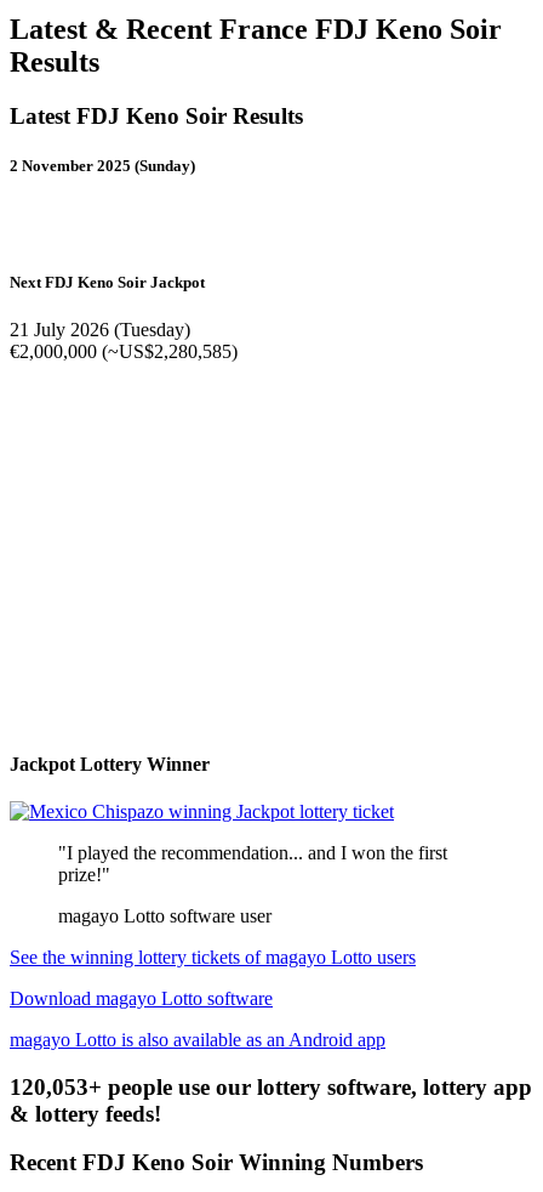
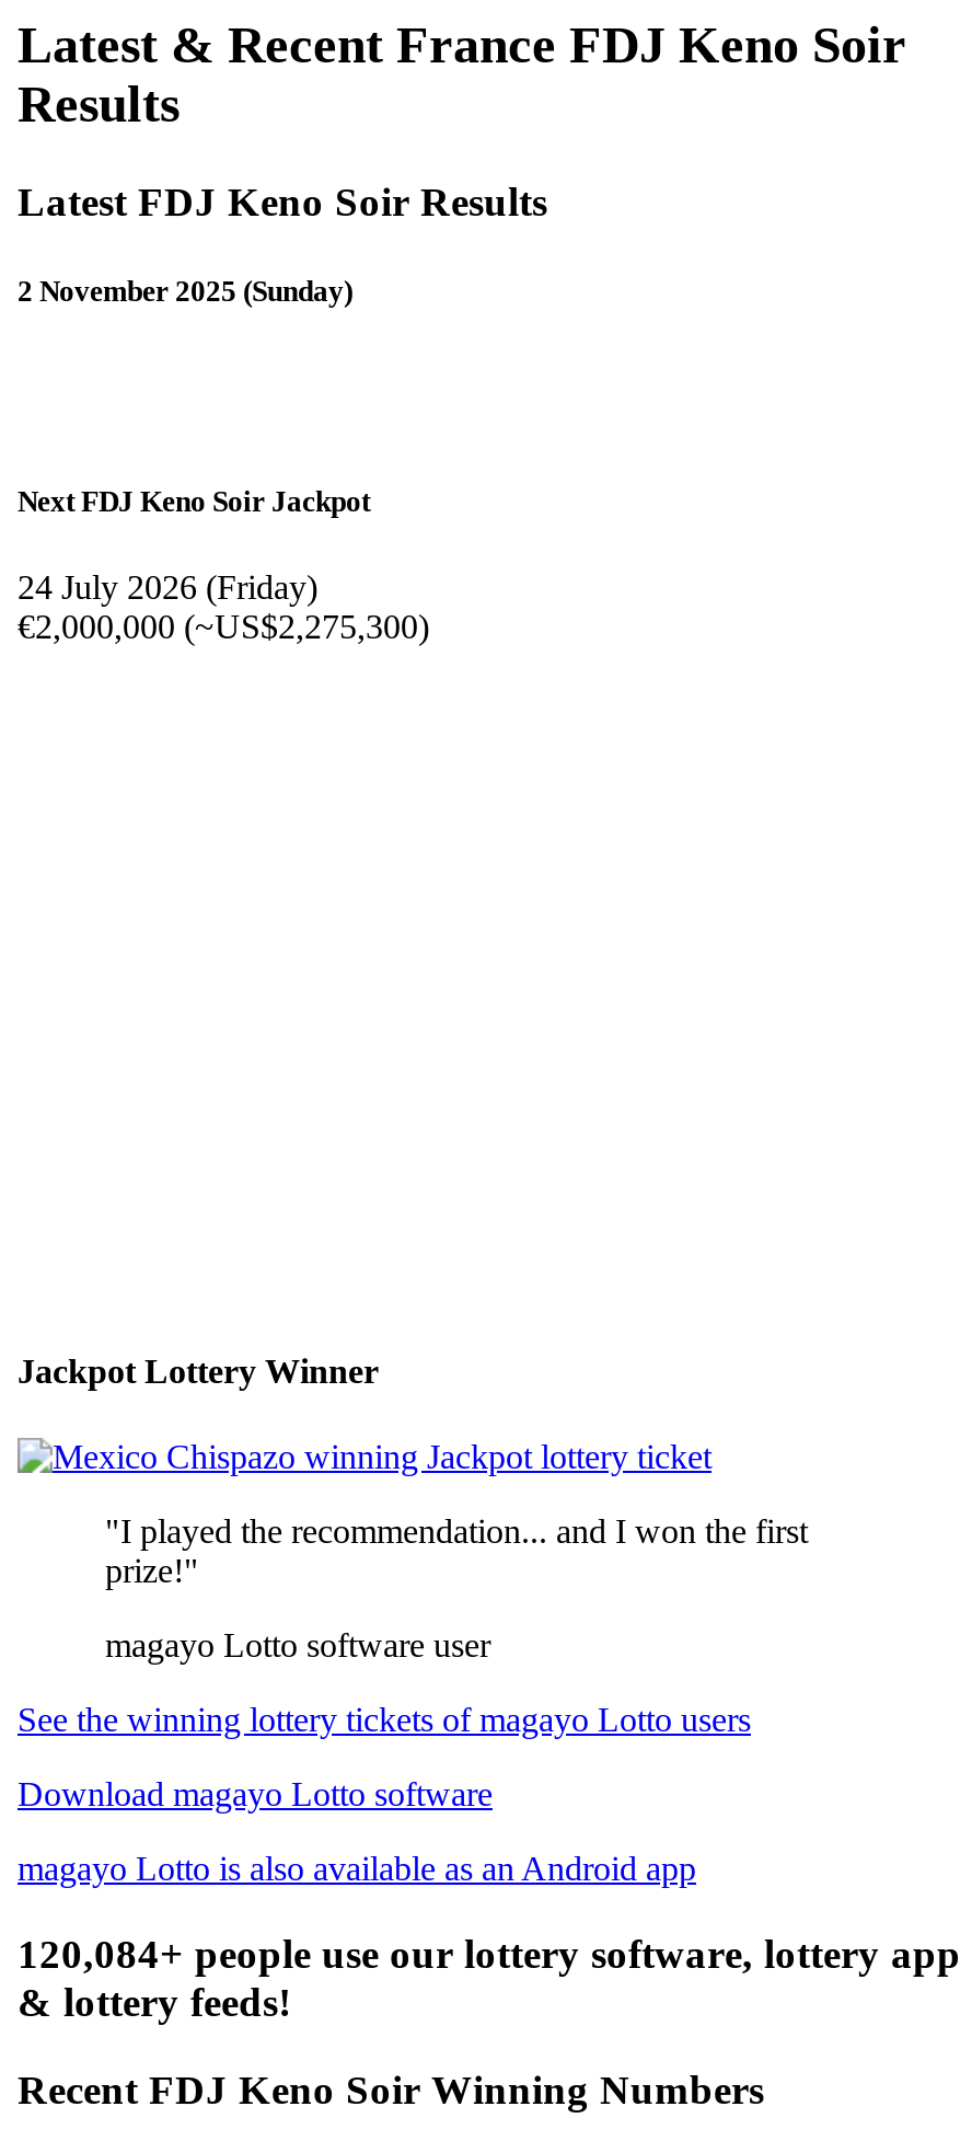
- 21 July 2026 (Tuesday)
- €2,000,000 (~US$2,280,585)
+ 24 July 2026 (Friday)
+ €2,000,000 (~US$2,275,300)

- 120,053+ people use our lottery software, lottery app
+ 120,084+ people use our lottery software, lottery app
